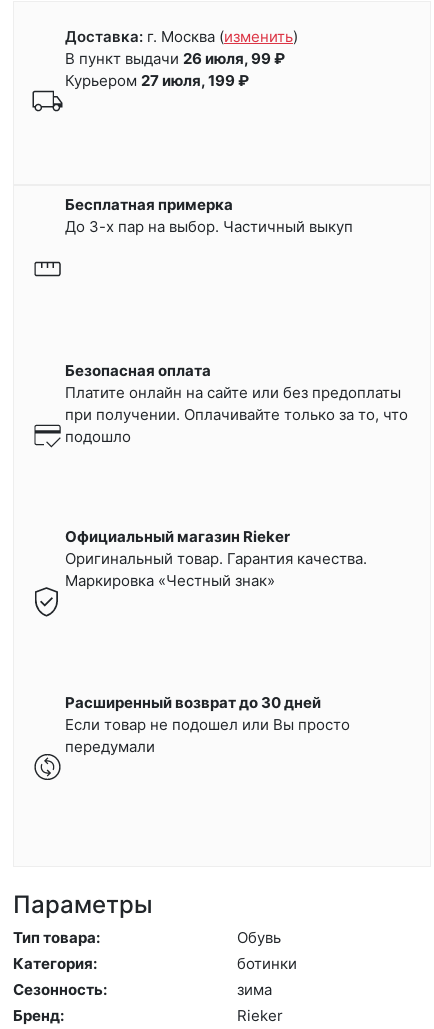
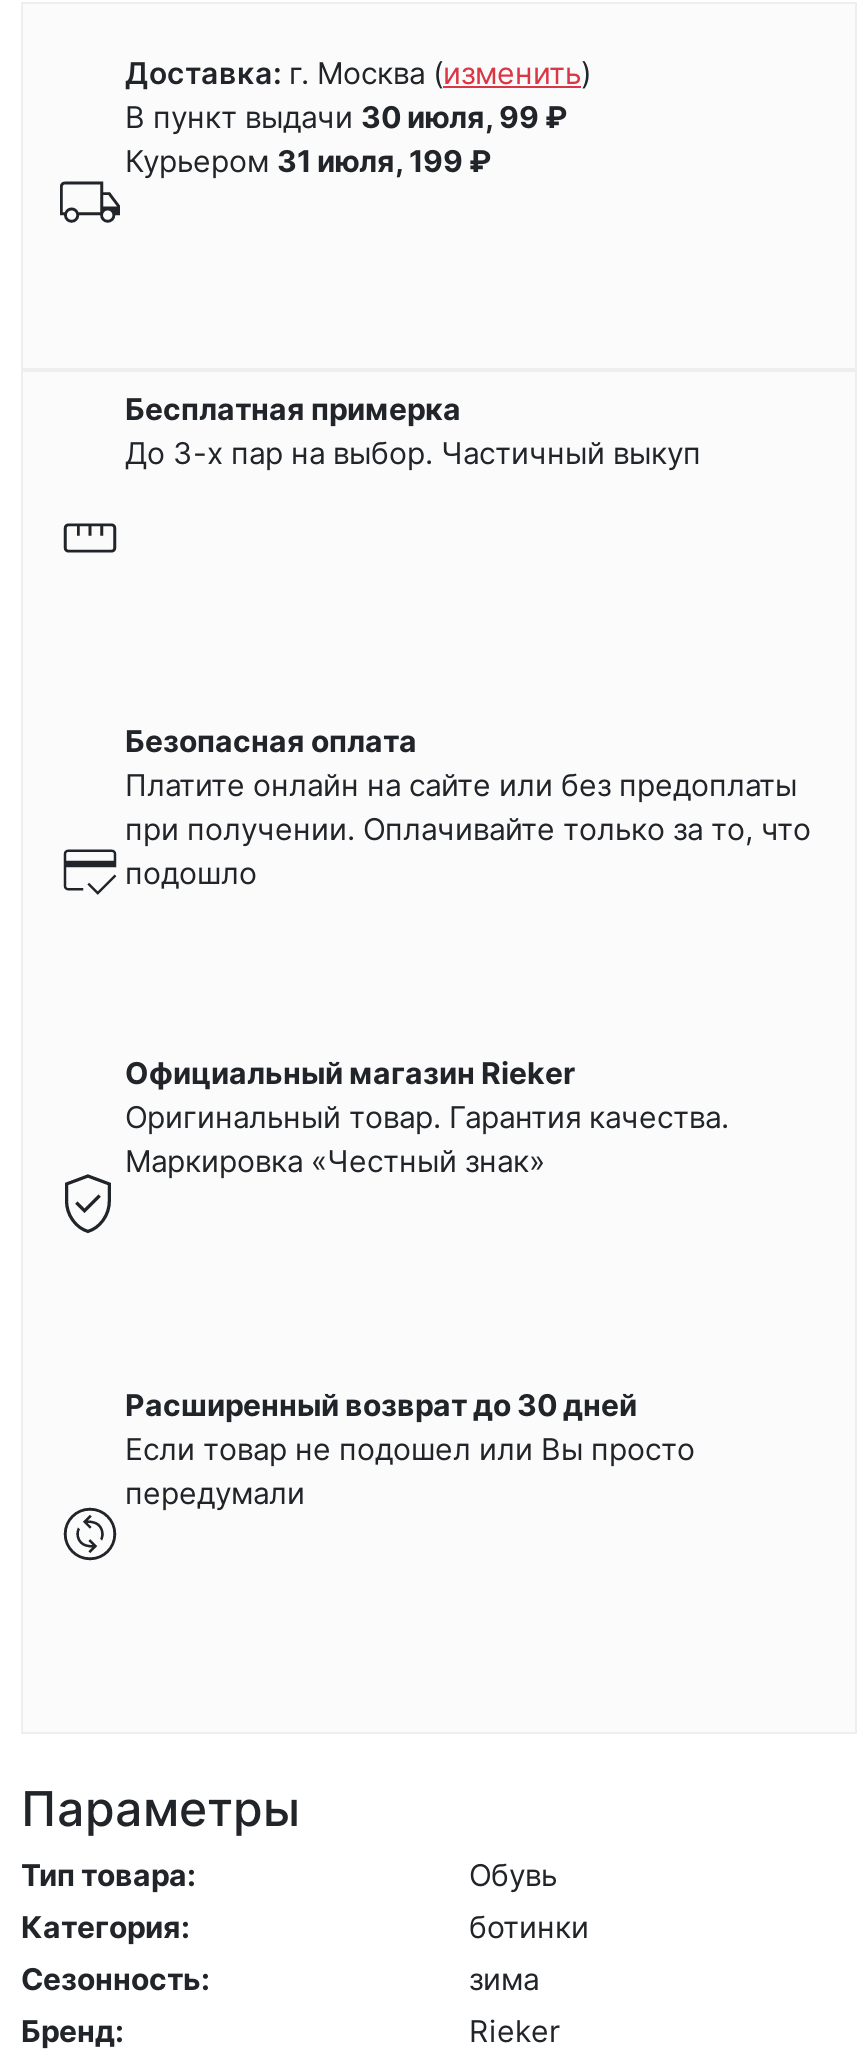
- В пункт выдачи 26 июля, 99 ₽
+ В пункт выдачи 30 июля, 99 ₽

- Курьером 27 июля, 199 ₽
+ Курьером 31 июля, 199 ₽
